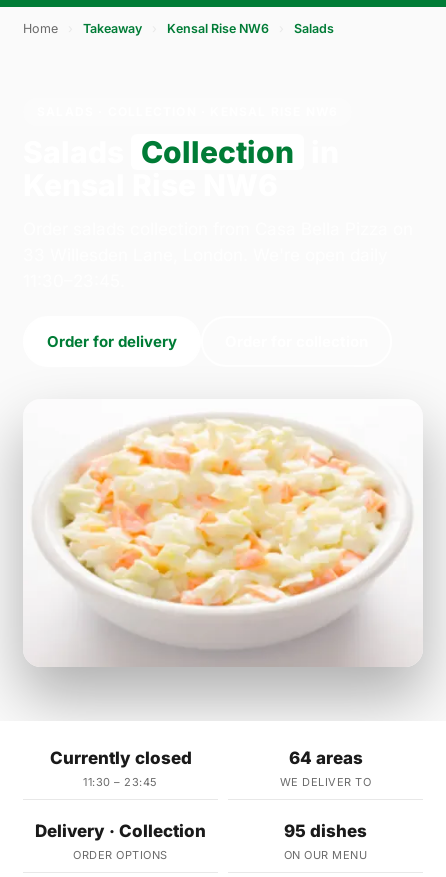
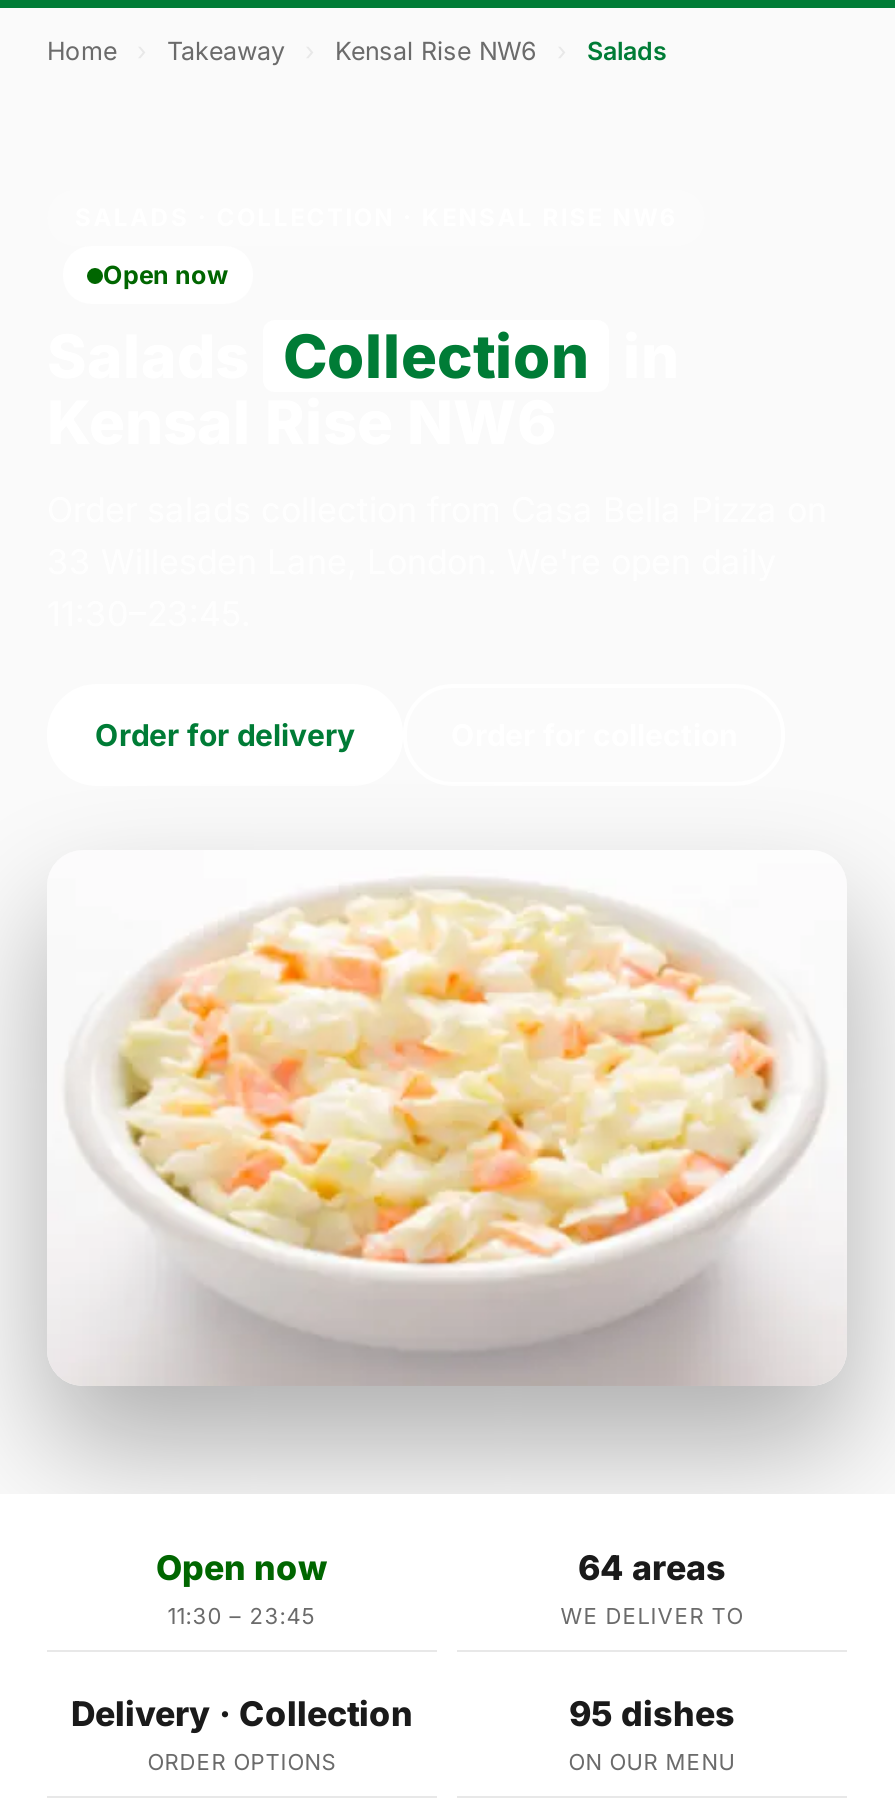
+ Open now

- Currently closed
+ Open now
